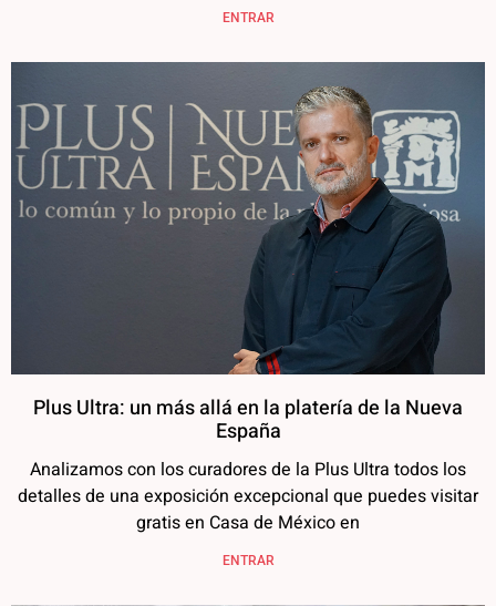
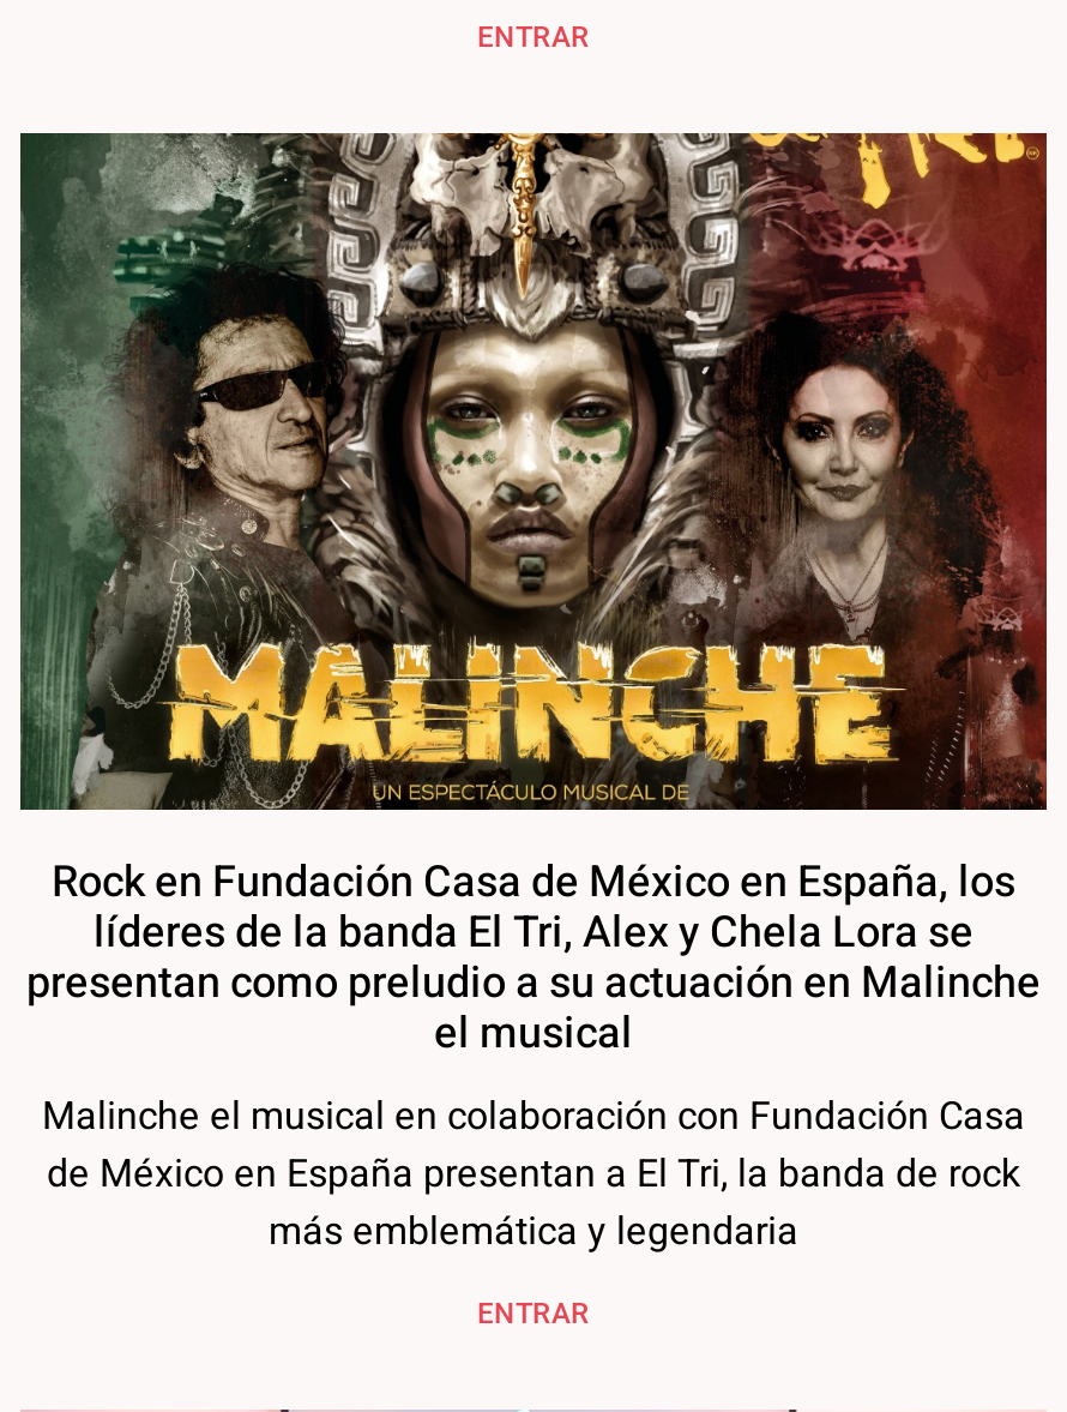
- [image]
+ [image]

- Plus Ultra: un más allá en la platería de la Nueva
- España
- Analizamos con los curadores de la Plus Ultra todos los
- detalles de una exposición excepcional que puedes visitar
- gratis en Casa de México en
+ Rock en Fundación Casa de México en España, los
+ líderes de la banda El Tri, Alex y Chela Lora se
+ presentan como preludio a su actuación en Malinche
+ el musical
+ Malinche el musical en colaboración con Fundación Casa
+ de México en España presentan a El Tri, la banda de rock
+ más emblemática y legendaria
